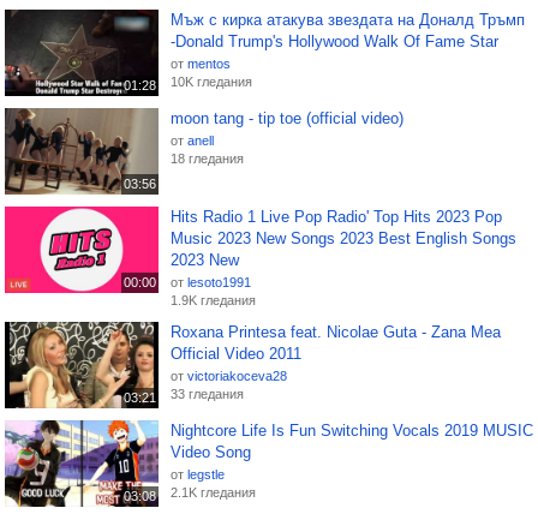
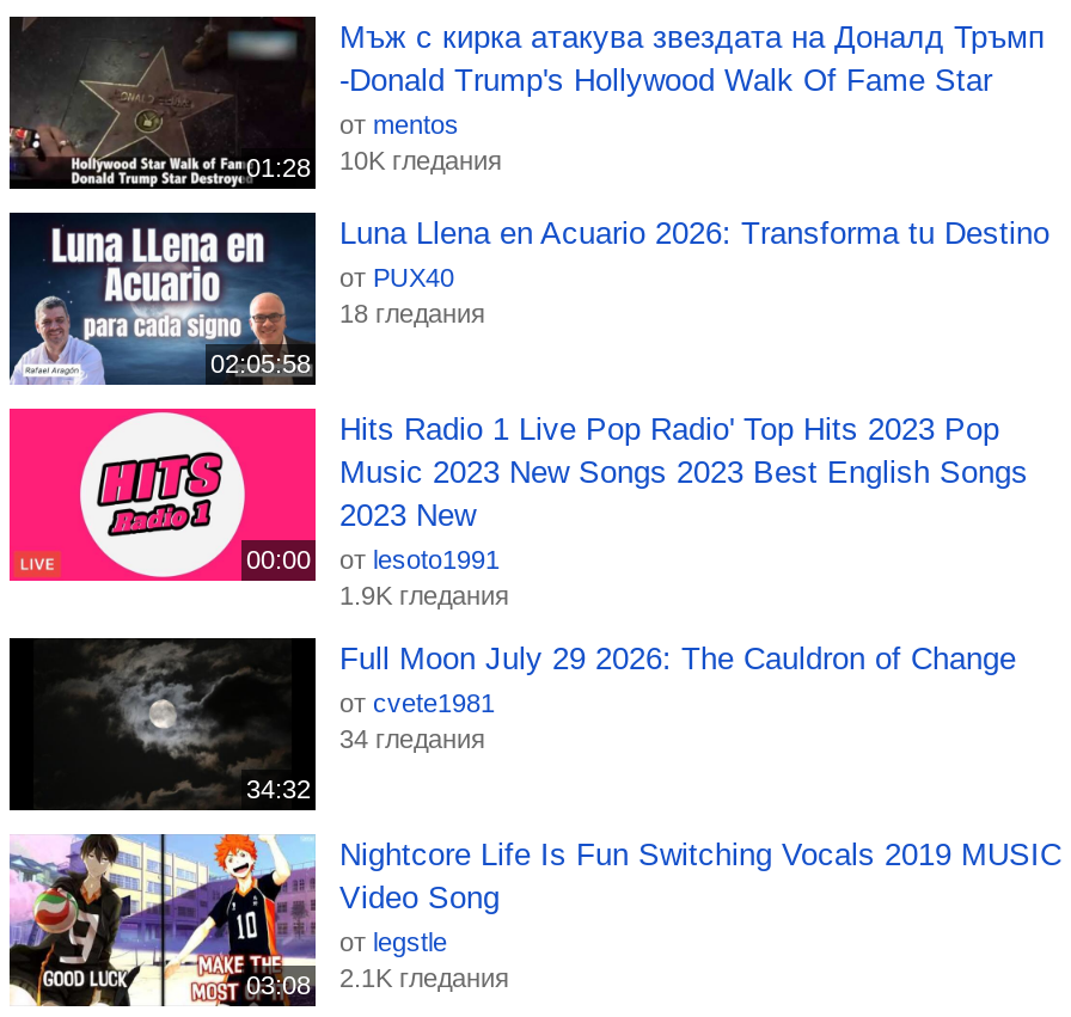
- [image]
- 03:56
+ [image]
+ 02:05:58

- moon tang - tip toe (official video)
- от anell
+ Luna Llena en Acuario 2026: Transforma tu Destino
+ от PUX40

- [image]
- 03:21
+ [image]
+ 34:32

- Roxana Printesa feat. Nicolae Guta - Zana Mea
- Official Video 2011
- от victoriakoceva28
- 33 гледания
+ Full Moon July 29 2026: The Cauldron of Change
+ от cvete1981
+ 34 гледания
